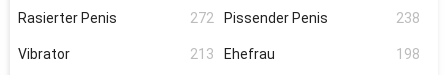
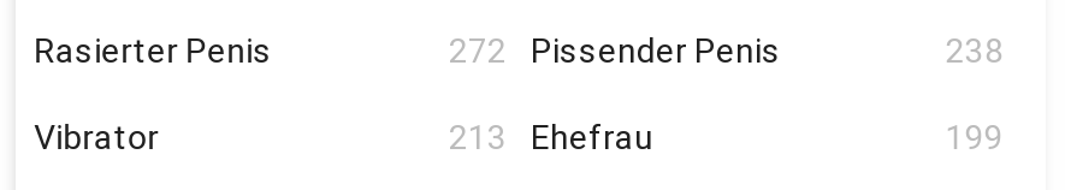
- 198
+ 199
